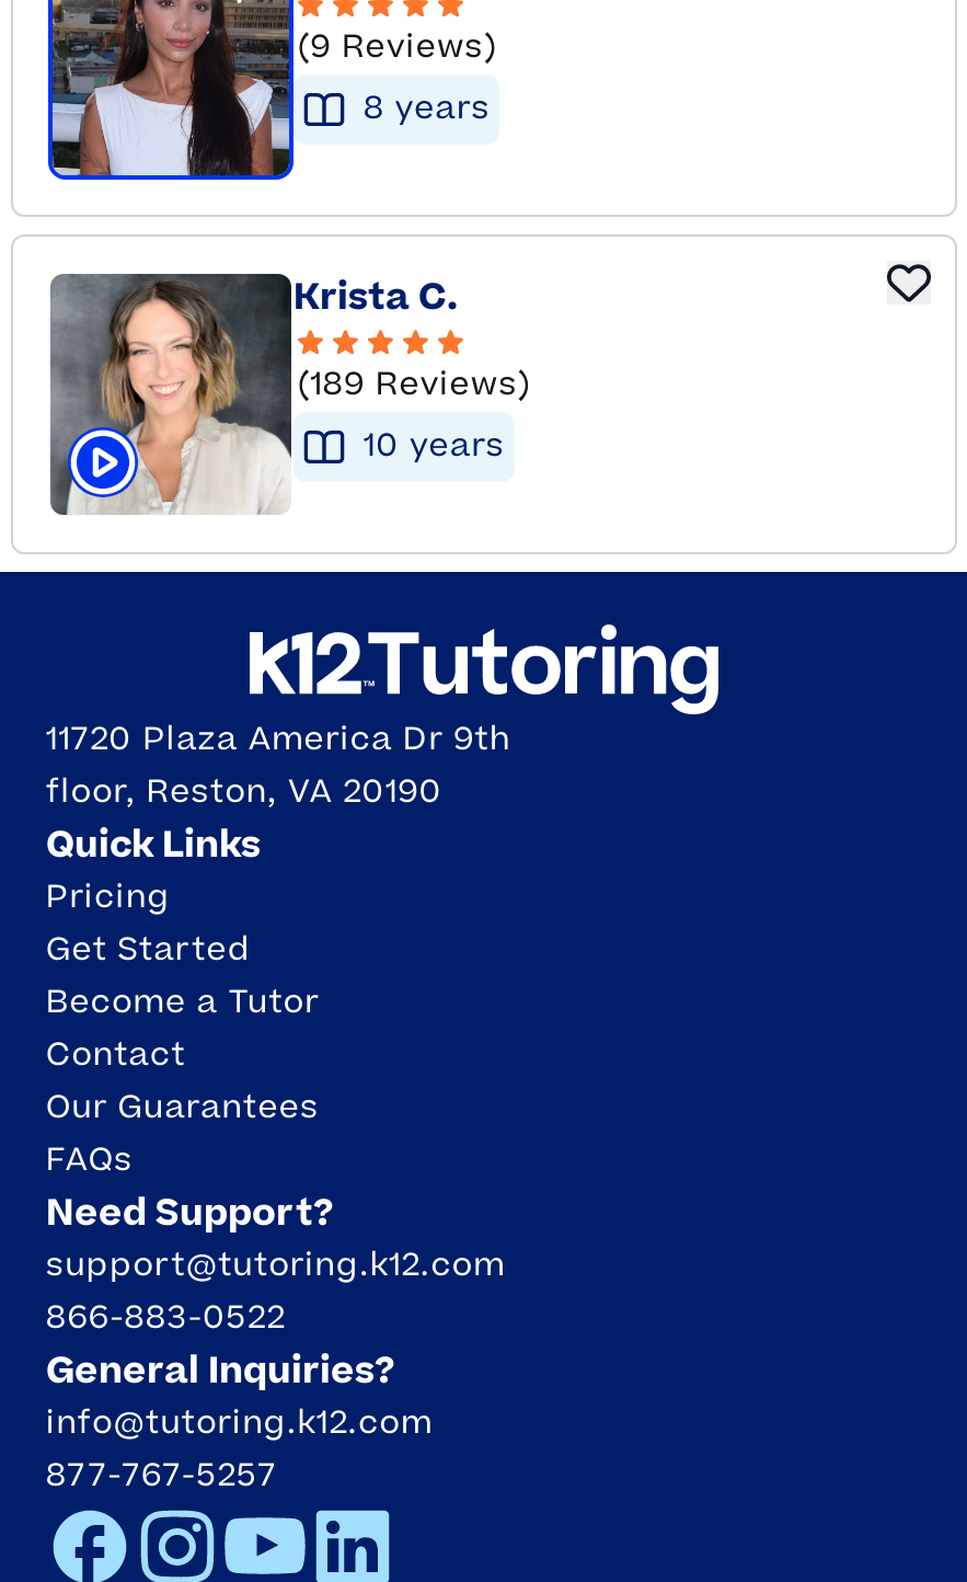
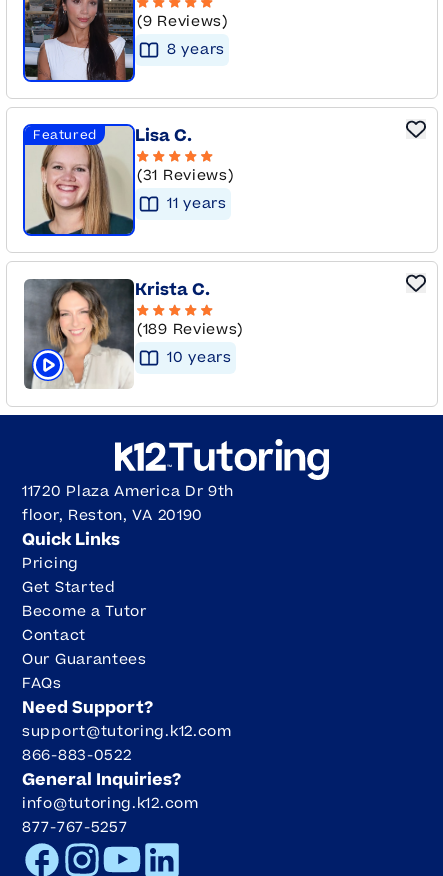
+ [image]
+ Featured
+ Lisa C.
+ (31 Reviews)
+ 11 years
